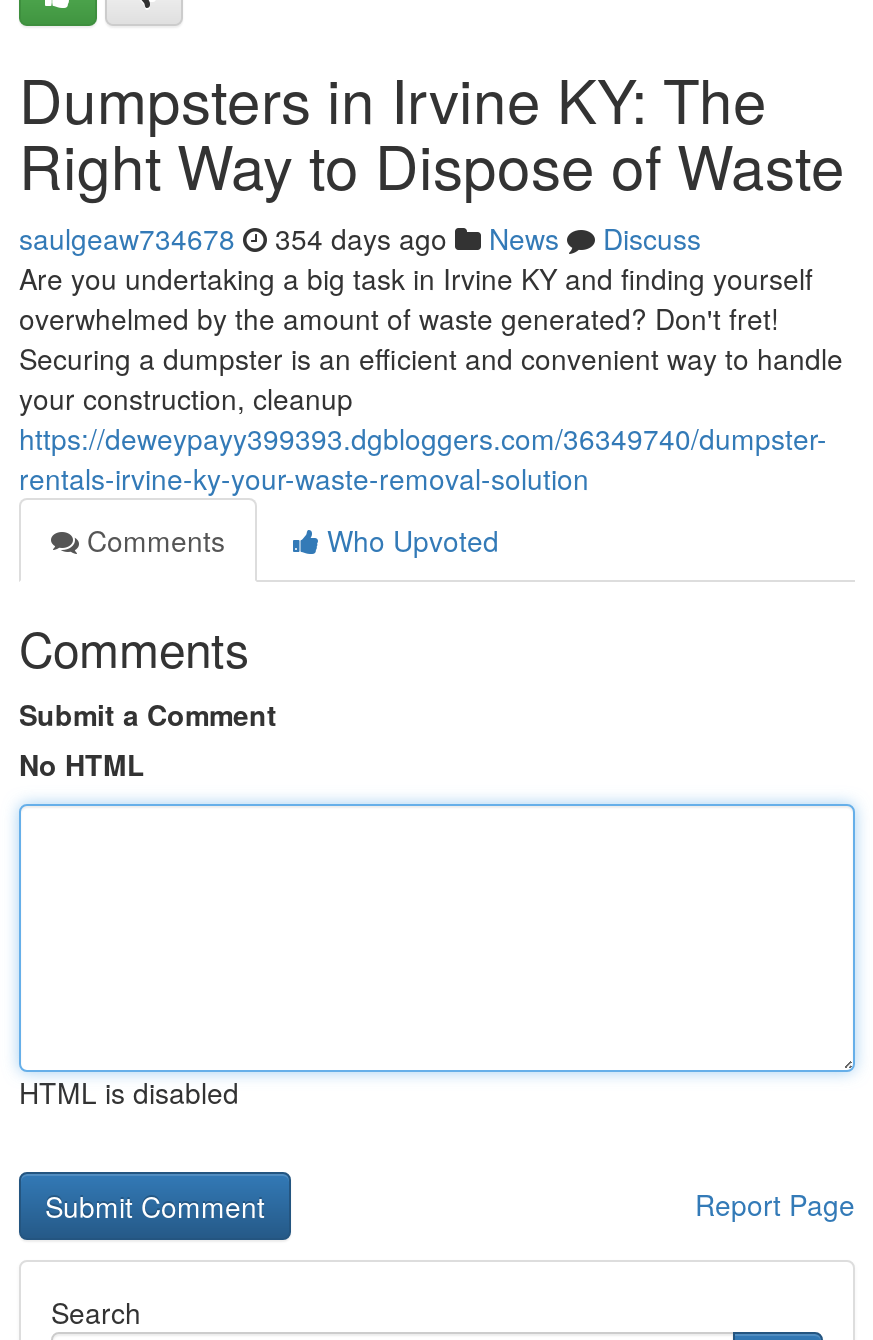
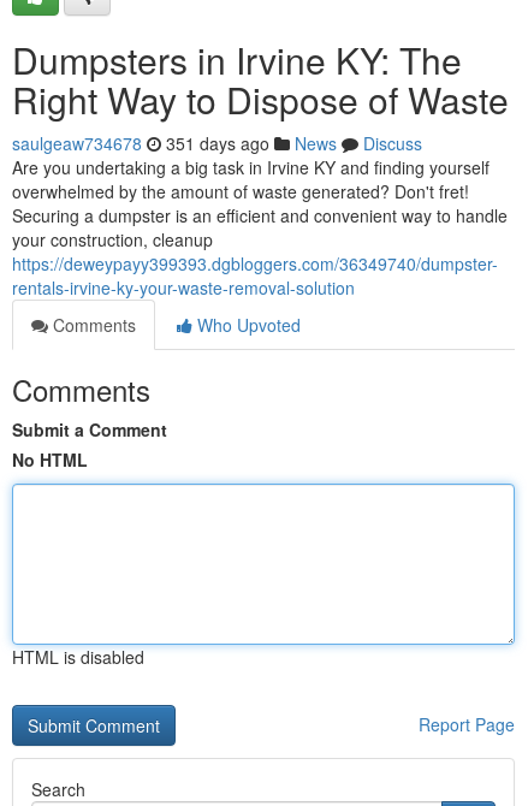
- saulgeaw734678 354 days ago News Discuss
+ saulgeaw734678 351 days ago News Discuss
